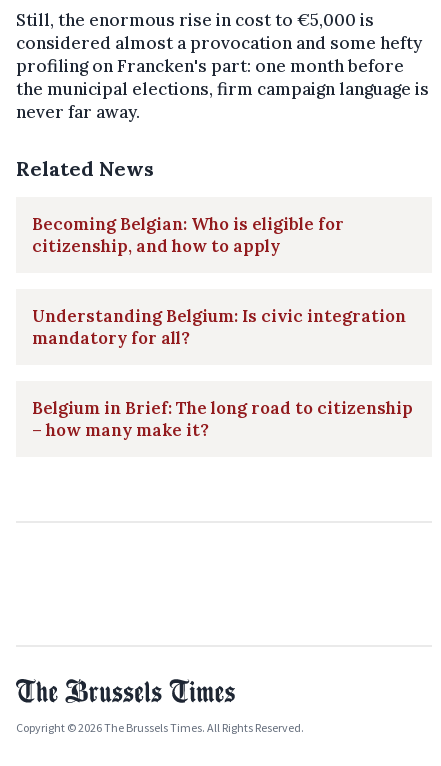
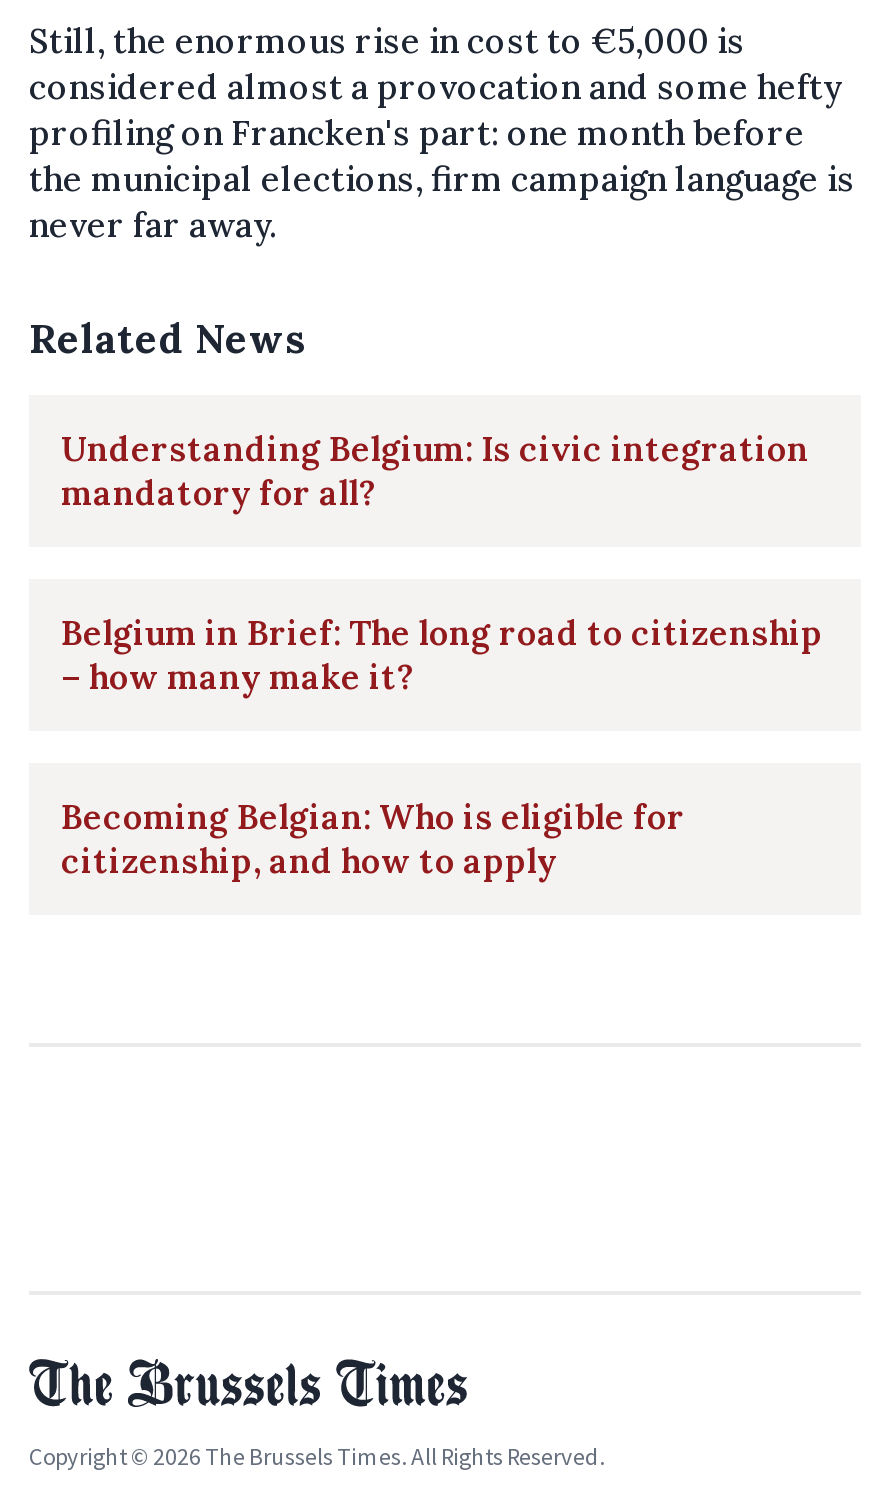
moved down: Becoming Belgian: Who is eligible for | citizenship, and how to apply

moved up: Understanding Belgium: Is civic integration | mandatory for all? | Belgium in Brief: The long road to citizenship | – how many make it?
